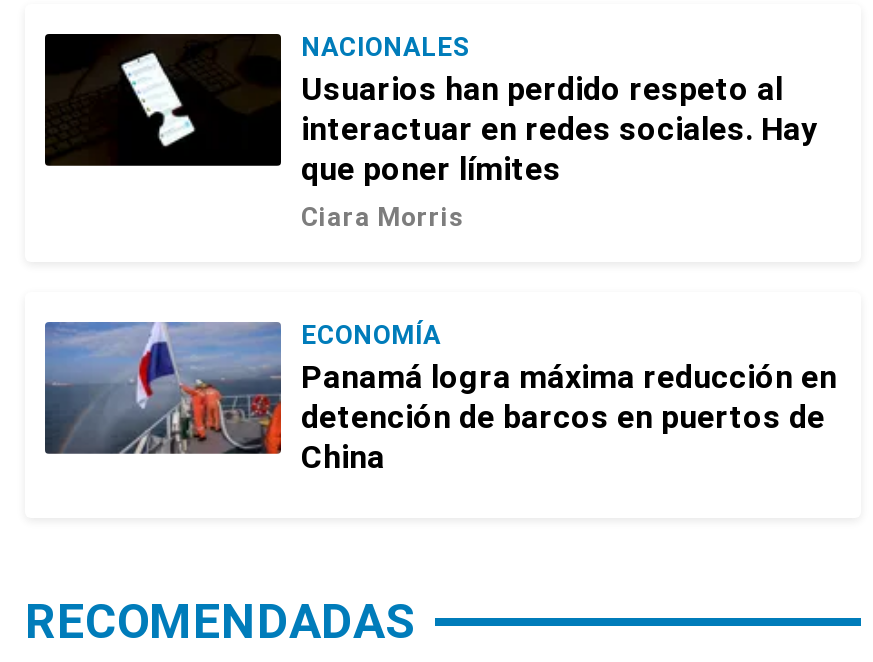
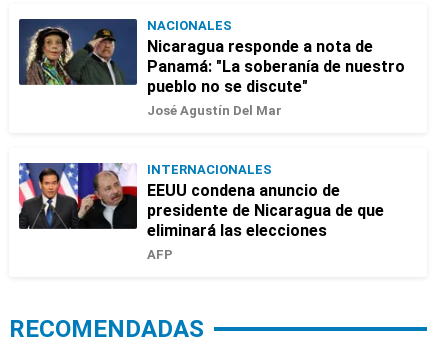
- [image]
- Usuarios han perdido respeto al
- interactuar en redes sociales. Hay
- que poner límites
- Ciara Morris
+ [image]
+ Nicaragua responde a nota de
+ Panamá: "La soberanía de nuestro
+ pueblo no se discute"
+ José Agustín Del Mar

- [image]
- ECONOMÍA
- Panamá logra máxima reducción en
- detención de barcos en puertos de
- China
+ [image]
+ INTERNACIONALES
+ EEUU condena anuncio de
+ presidente de Nicaragua de que
+ eliminará las elecciones
+ AFP
